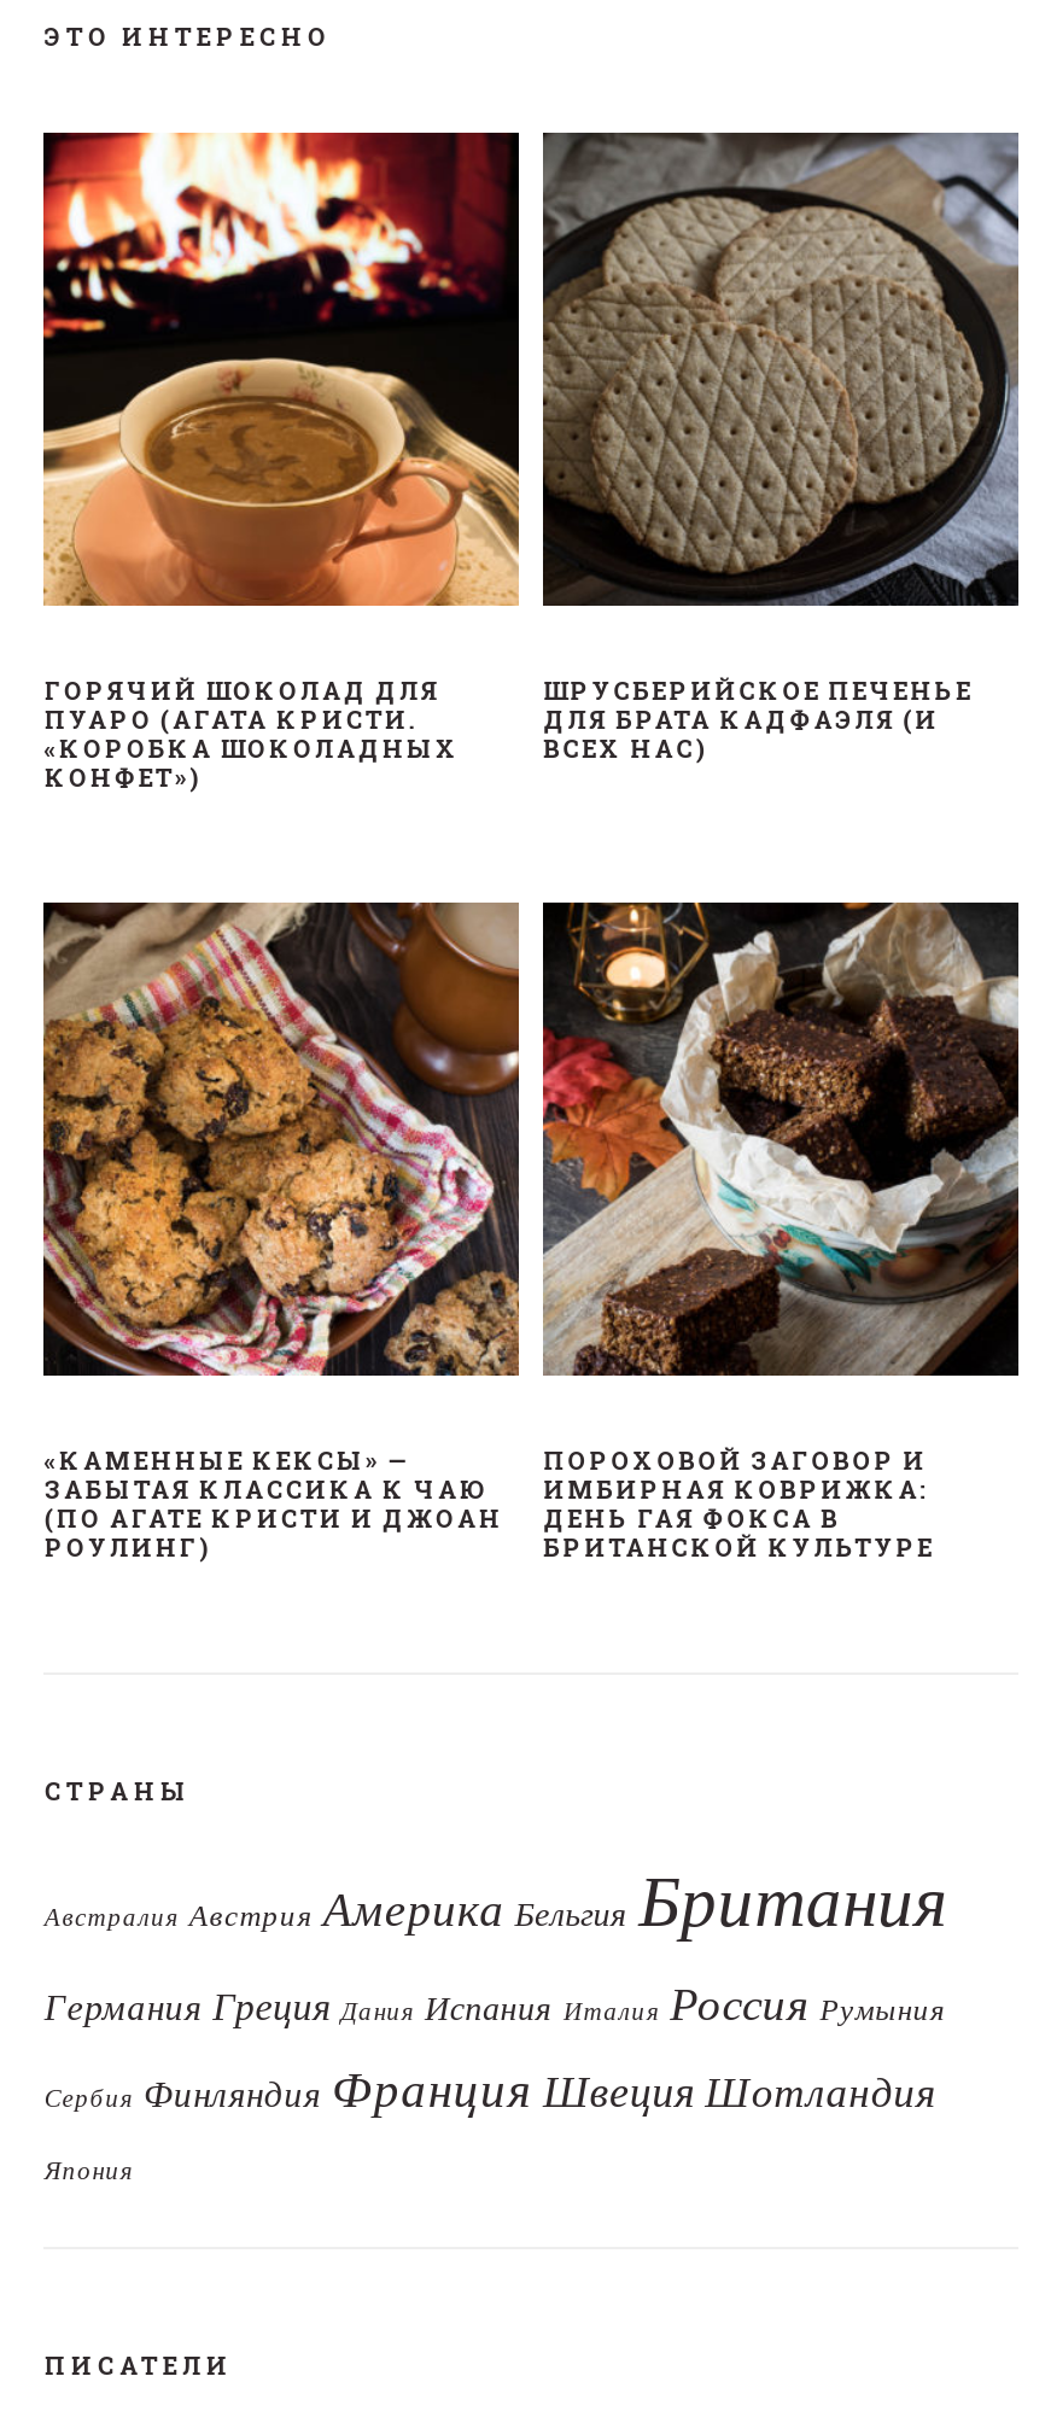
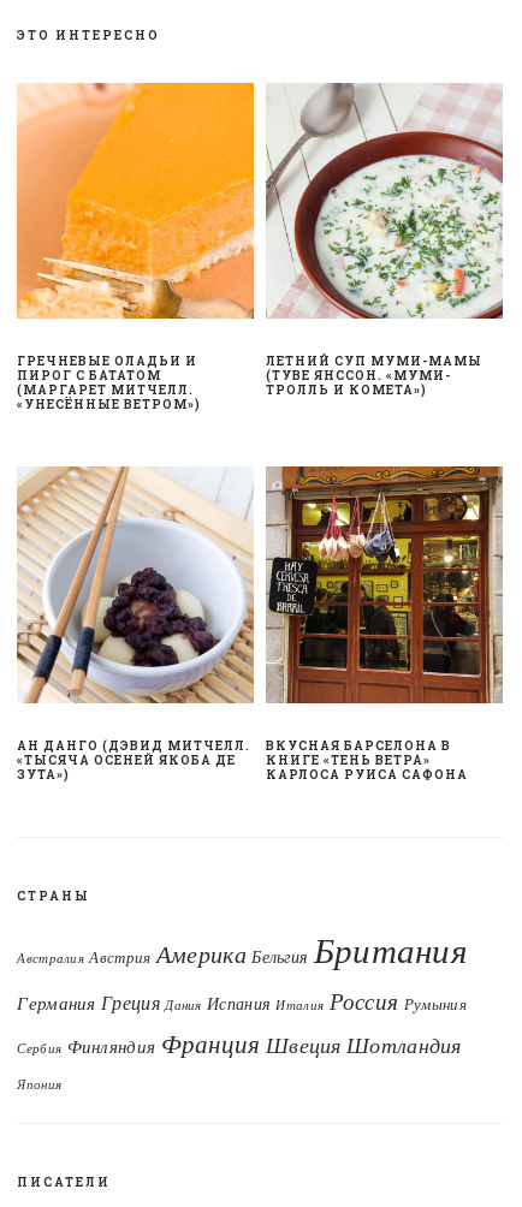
- [image]
- ГОРЯЧИЙ ШОКОЛАД ДЛЯ
- ПУАРО (АГАТА КРИСТИ.
- «КОРОБКА ШОКОЛАДНЫХ
- КОНФЕТ»)
+ [image]
+ ГРЕЧНЕВЫЕ ОЛАДЬИ И
+ ПИРОГ С БАТАТОМ
+ (МАРГАРЕТ МИТЧЕЛЛ.
+ «УНЕСЁННЫЕ ВЕТРОМ»)

- [image]
- ШРУСБЕРИЙСКОЕ ПЕЧЕНЬЕ
- ДЛЯ БРАТА КАДФАЭЛЯ (И
- ВСЕХ НАС)
+ [image]
+ ЛЕТНИЙ СУП МУМИ-МАМЫ
+ (ТУВЕ ЯНССОН. «МУМИ-
+ ТРОЛЛЬ И КОМЕТА»)

- [image]
- «КАМЕННЫЕ КЕКСЫ» —
- ЗАБЫТАЯ КЛАССИКА К ЧАЮ
- (ПО АГАТЕ КРИСТИ И ДЖОАН
- РОУЛИНГ)
+ [image]
+ АН ДАНГО (ДЭВИД МИТЧЕЛЛ.
+ «ТЫСЯЧА ОСЕНЕЙ ЯКОБА ДЕ
+ ЗУТА»)

- [image]
- ПОРОХОВОЙ ЗАГОВОР И
- ИМБИРНАЯ КОВРИЖКА:
- ДЕНЬ ГАЯ ФОКСА В
- БРИТАНСКОЙ КУЛЬТУРЕ
+ [image]
+ ВКУСНАЯ БАРСЕЛОНА В
+ КНИГЕ «ТЕНЬ ВЕТРА»
+ КАРЛОСА РУИСА САФОНА
